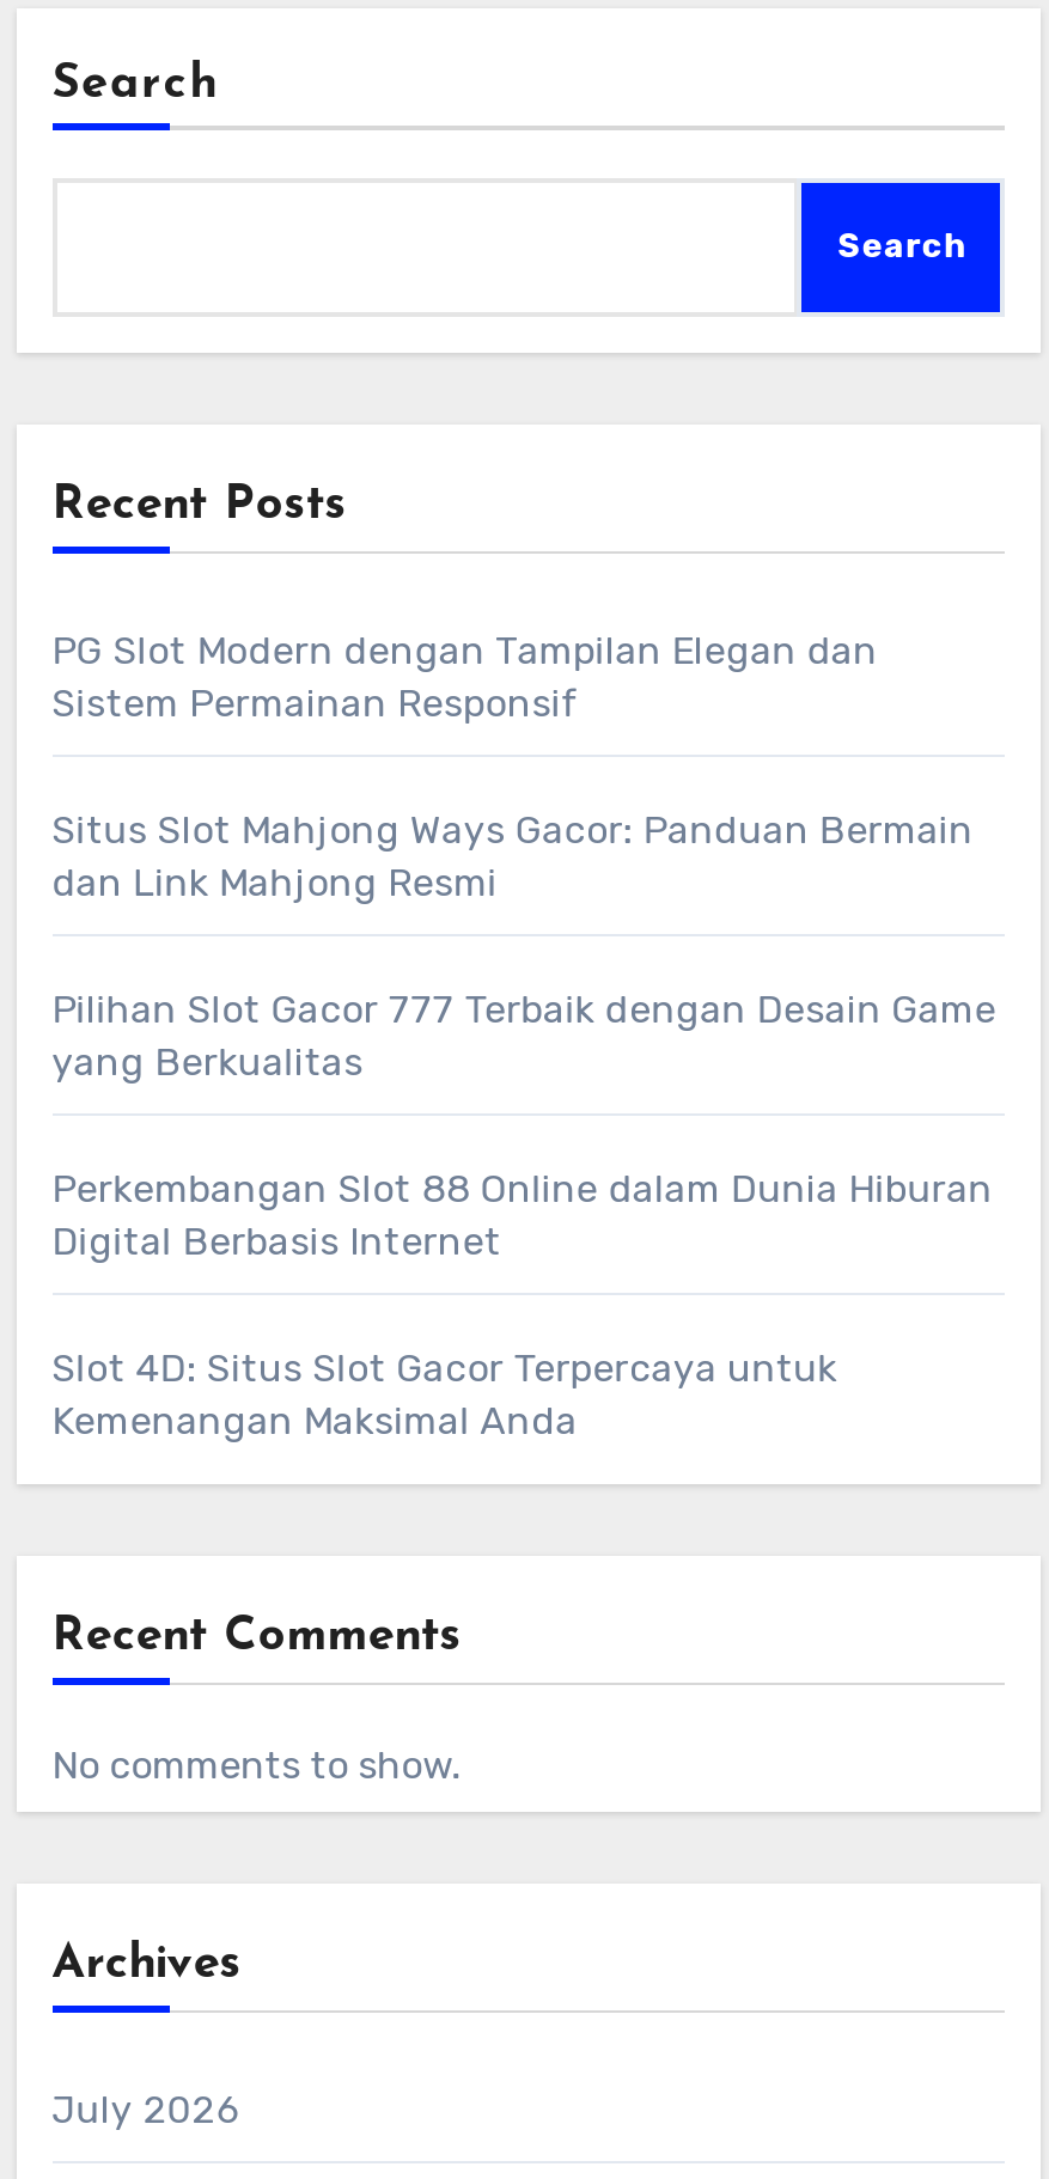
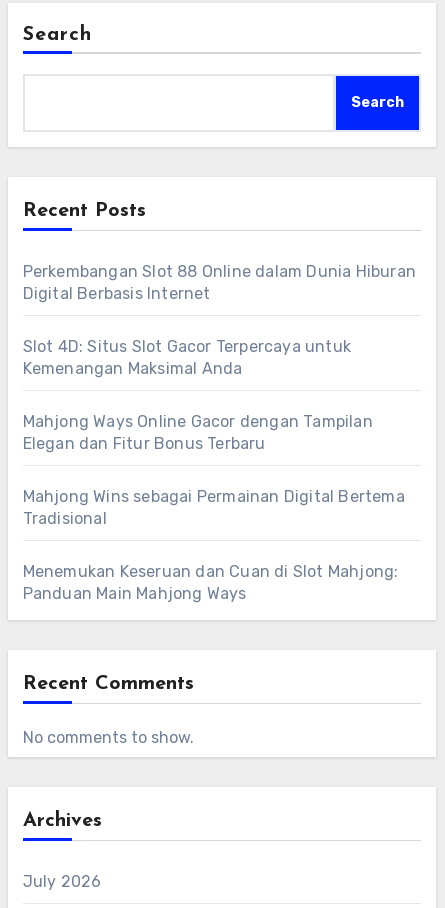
- PG Slot Modern dengan Tampilan Elegan dan
- Sistem Permainan Responsif
- Situs Slot Mahjong Ways Gacor: Panduan Bermain
- dan Link Mahjong Resmi
- Pilihan Slot Gacor 777 Terbaik dengan Desain Game
- yang Berkualitas

moved up: Perkembangan Slot 88 Online dalam Dunia Hiburan | Digital Berbasis Internet | Slot 4D: Situs Slot Gacor Terpercaya untuk | Kemenangan Maksimal Anda

+ Mahjong Ways Online Gacor dengan Tampilan
+ Elegan dan Fitur Bonus Terbaru
+ Mahjong Wins sebagai Permainan Digital Bertema
+ Tradisional
+ Menemukan Keseruan dan Cuan di Slot Mahjong:
+ Panduan Main Mahjong Ways
